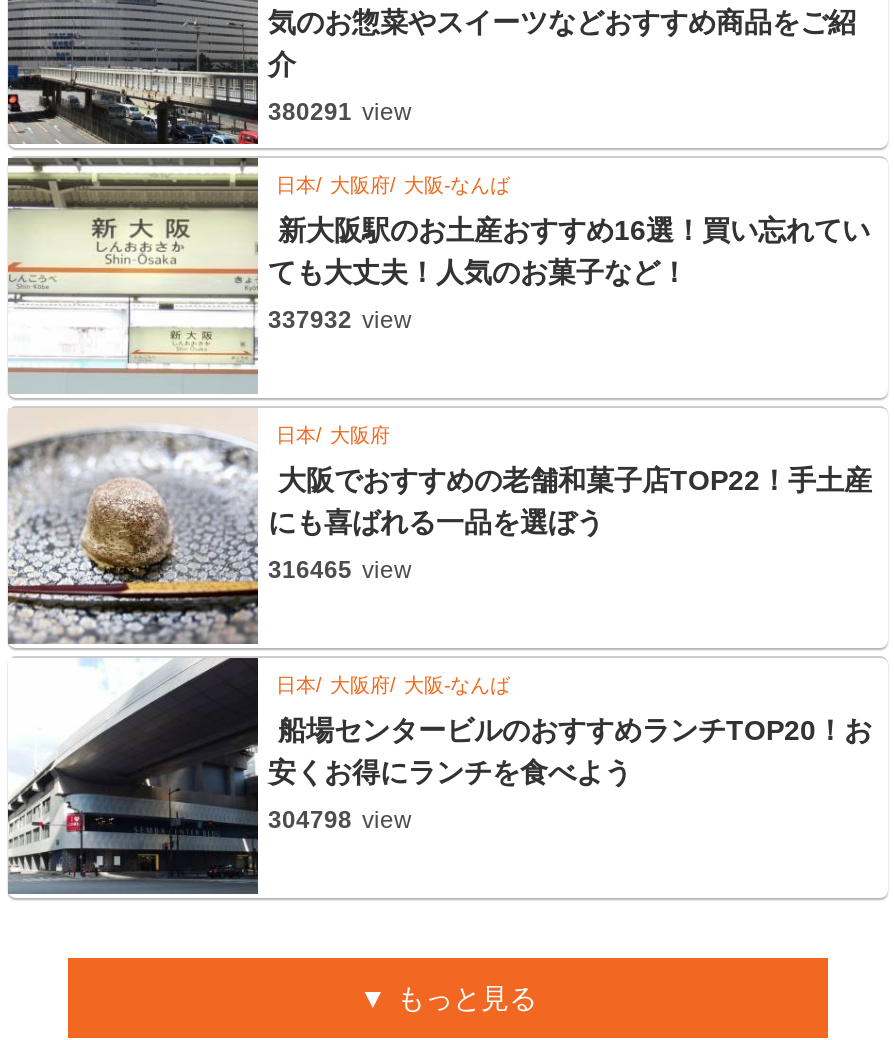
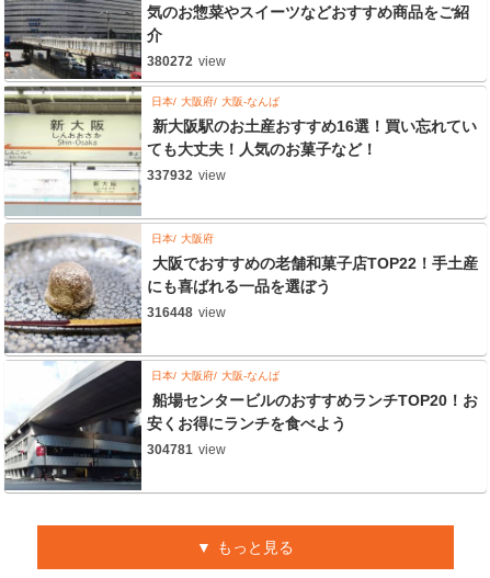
- 380291 view
+ 380272 view

- 316465 view
+ 316448 view

- 304798 view
+ 304781 view
